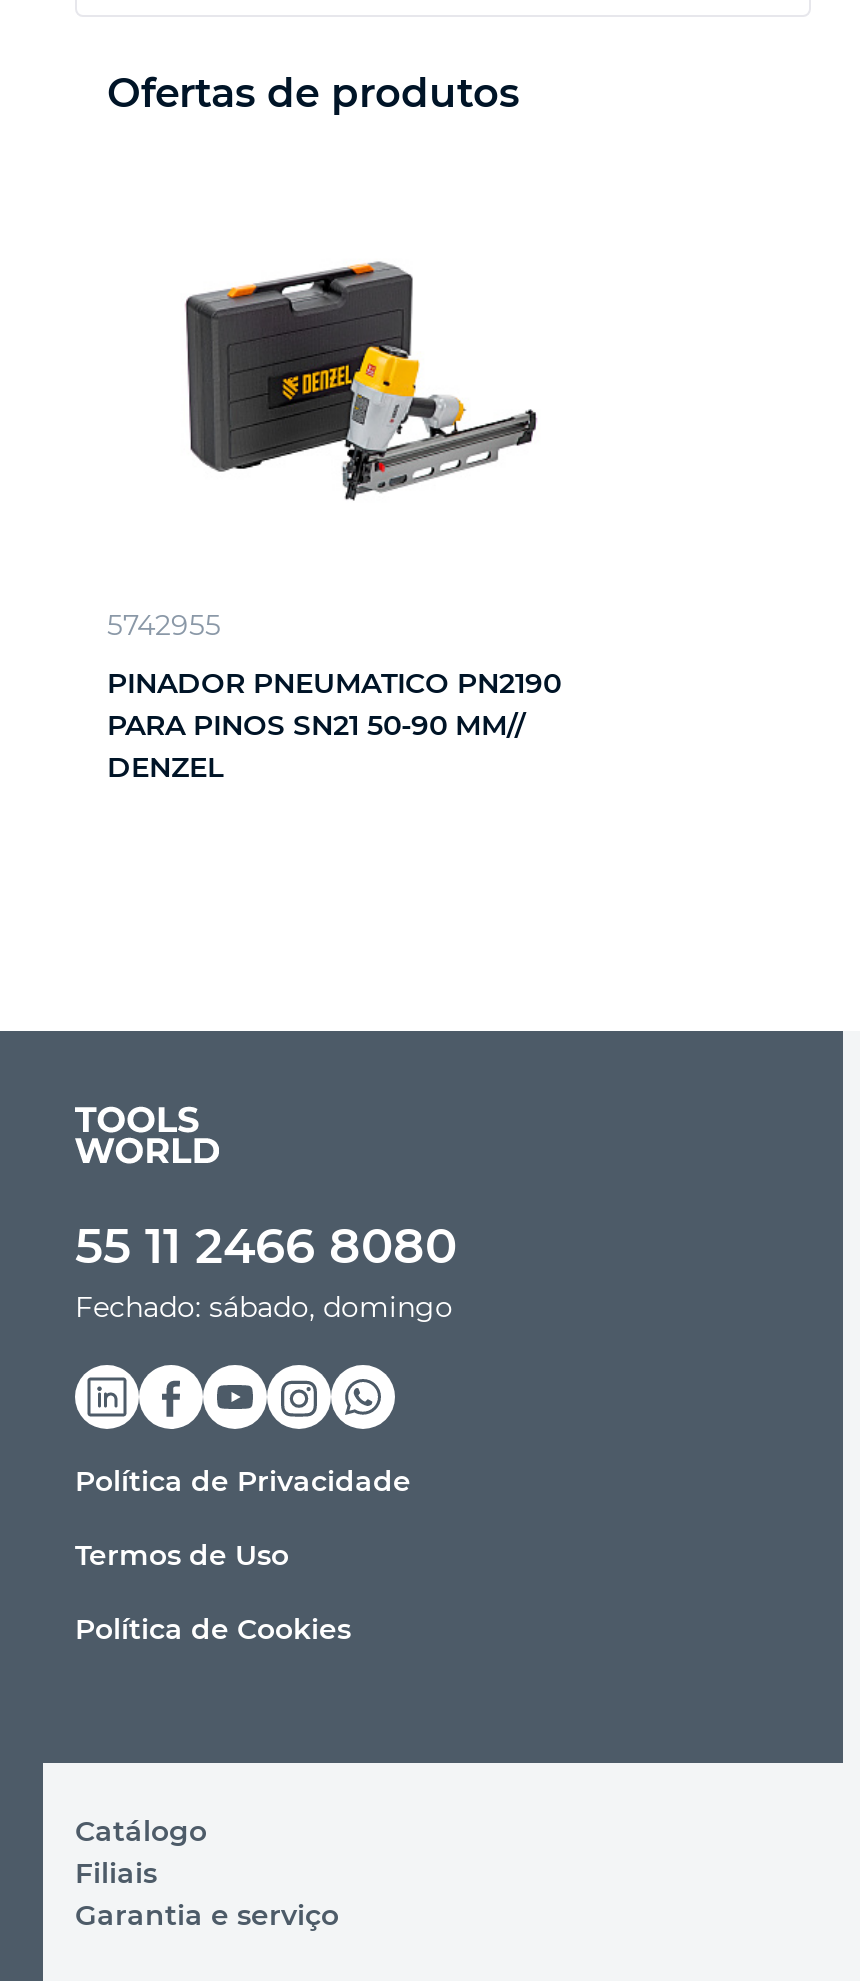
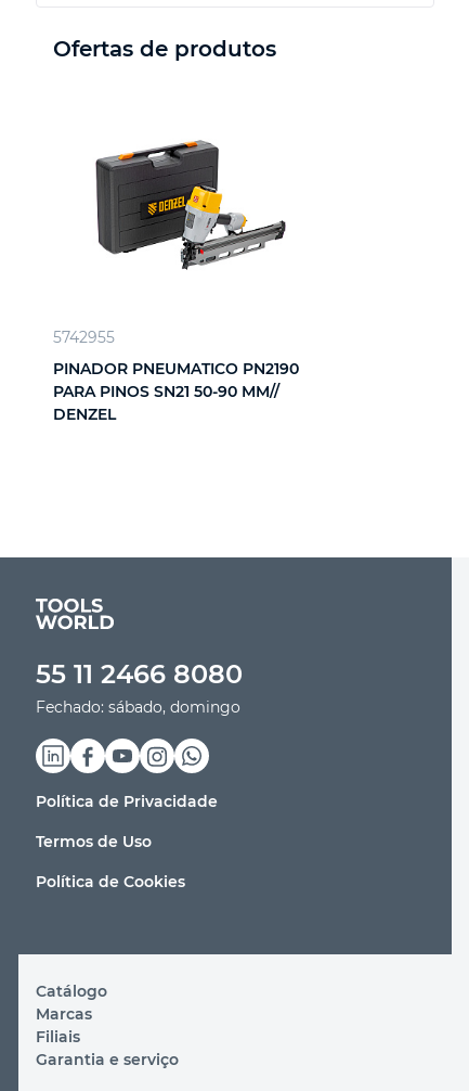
+ Marcas
